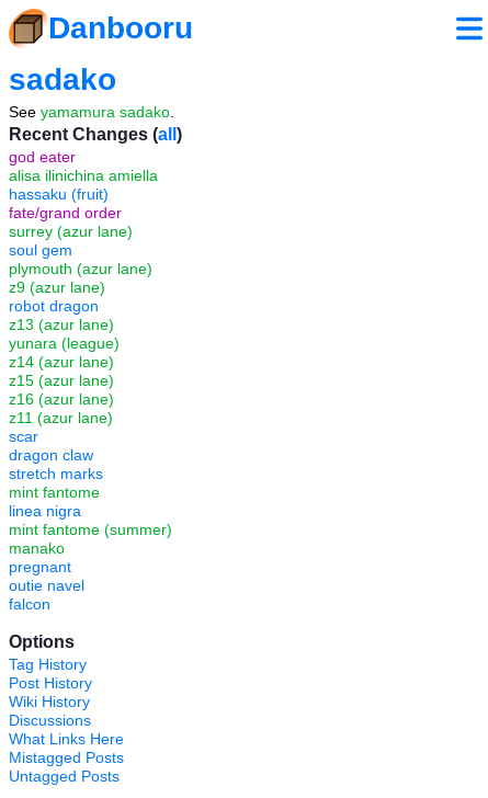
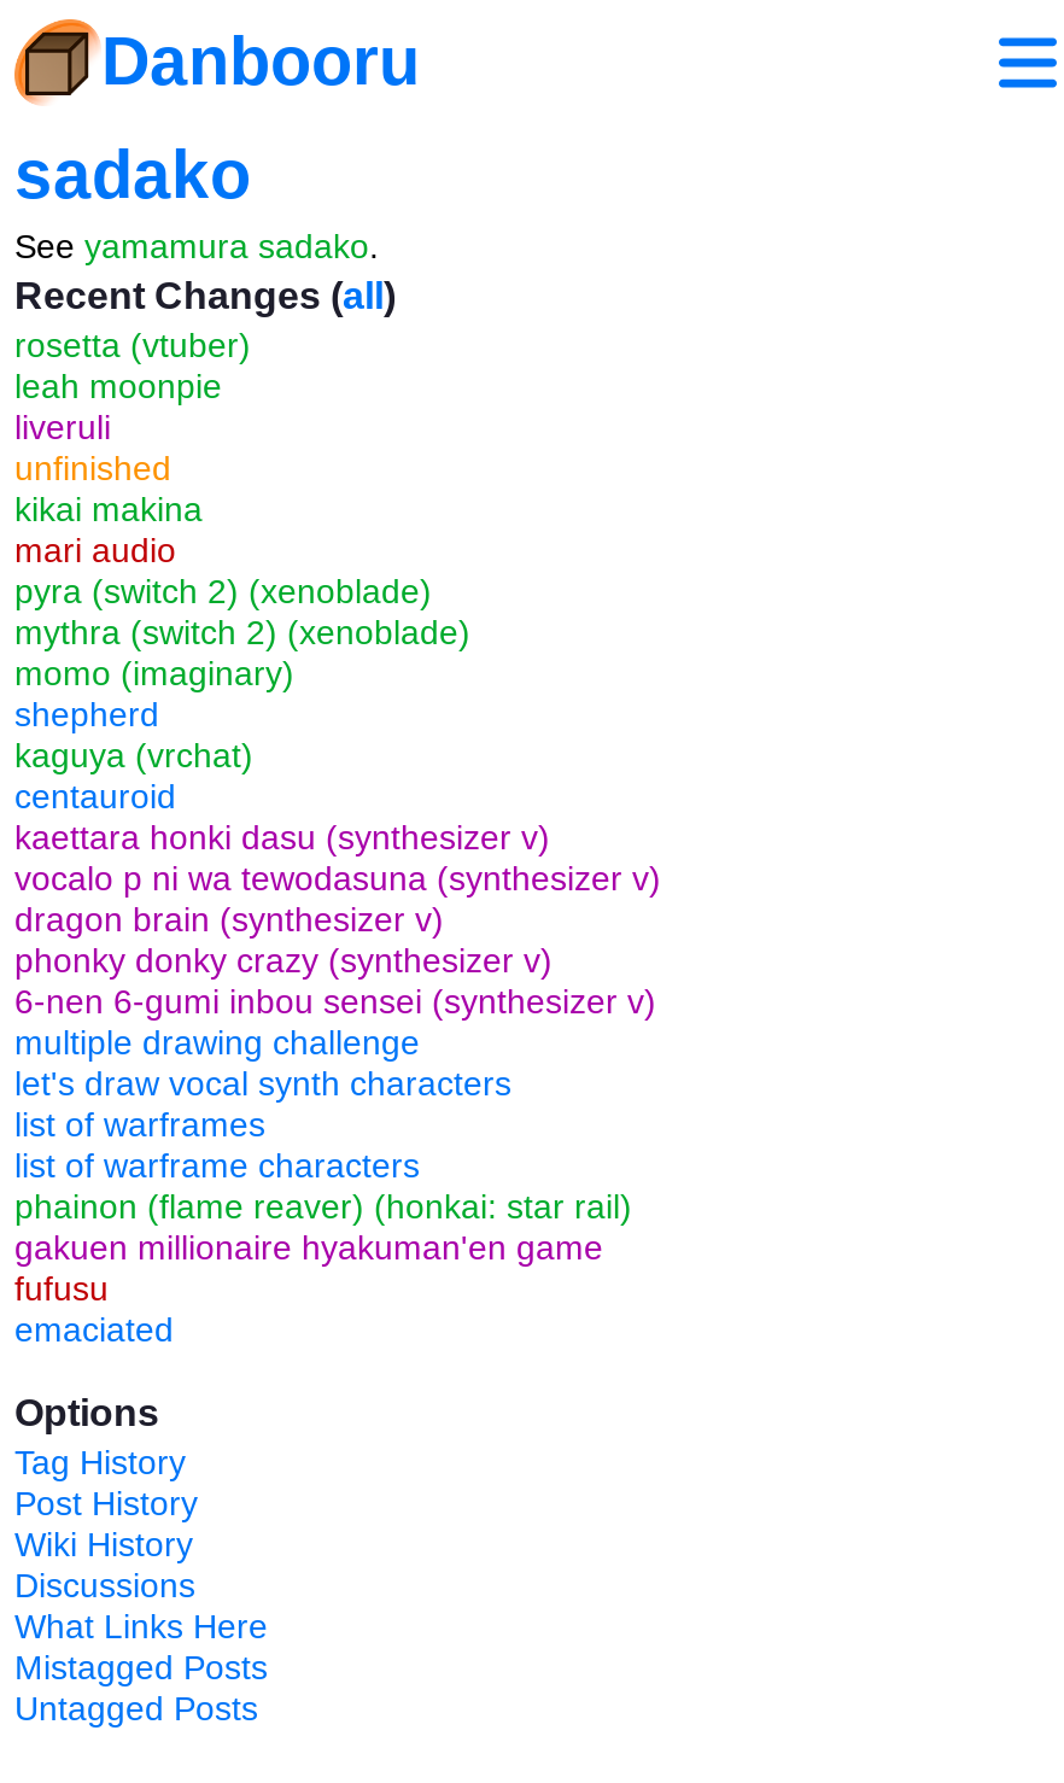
- god eater
- alisa ilinichina amiella
- hassaku (fruit)
- fate/grand order
- surrey (azur lane)
- soul gem
- plymouth (azur lane)
- z9 (azur lane)
- robot dragon
- z13 (azur lane)
- yunara (league)
- z14 (azur lane)
- z15 (azur lane)
- z16 (azur lane)
- z11 (azur lane)
- scar
- dragon claw
- stretch marks
- mint fantome
- linea nigra
- mint fantome (summer)
- manako
- pregnant
- outie navel
- falcon
+ rosetta (vtuber)
+ leah moonpie
+ liveruli
+ unfinished
+ kikai makina
+ mari audio
+ pyra (switch 2) (xenoblade)
+ mythra (switch 2) (xenoblade)
+ momo (imaginary)
+ shepherd
+ kaguya (vrchat)
+ centauroid
+ kaettara honki dasu (synthesizer v)
+ vocalo p ni wa tewodasuna (synthesizer v)
+ dragon brain (synthesizer v)
+ phonky donky crazy (synthesizer v)
+ 6-nen 6-gumi inbou sensei (synthesizer v)
+ multiple drawing challenge
+ let's draw vocal synth characters
+ list of warframes
+ list of warframe characters
+ phainon (flame reaver) (honkai: star rail)
+ gakuen millionaire hyakuman'en game
+ fufusu
+ emaciated
